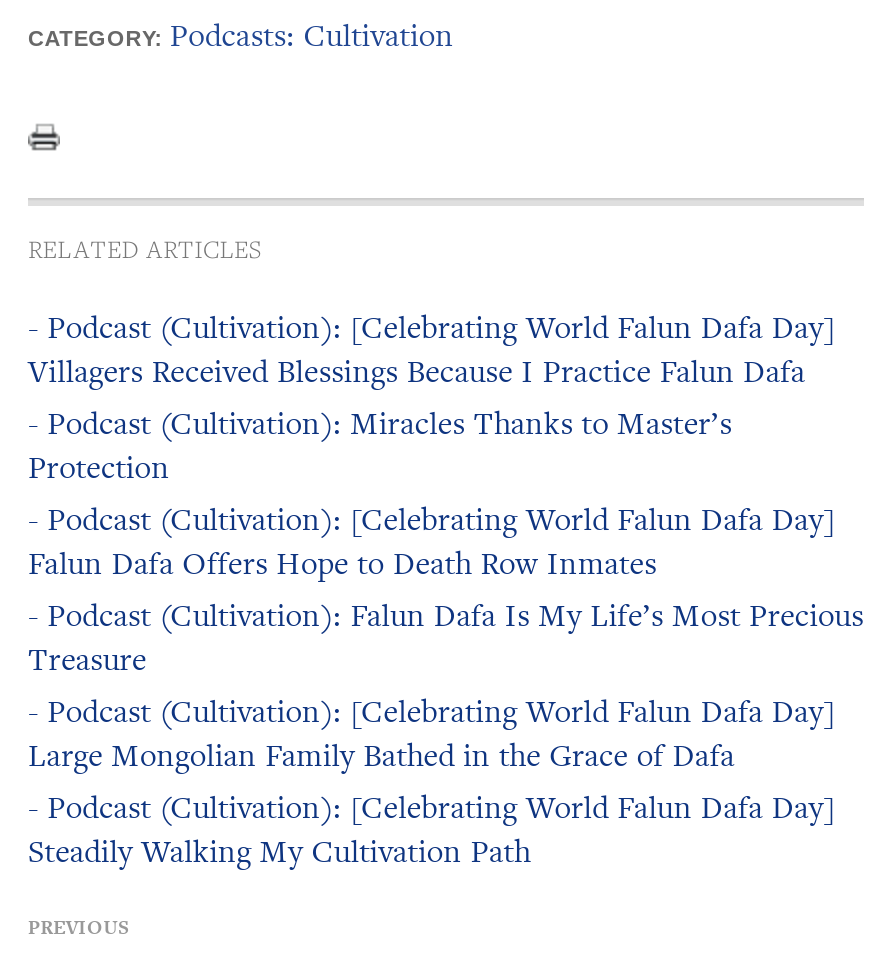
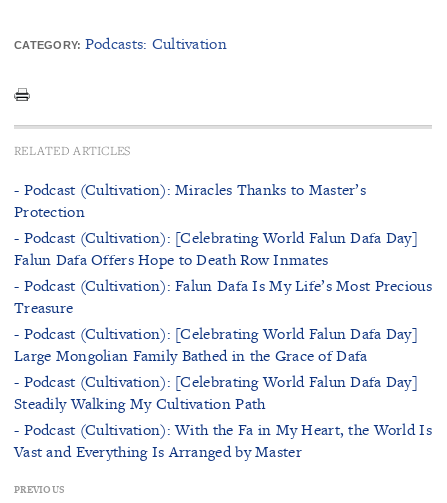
- - Podcast (Cultivation): [Celebrating World Falun Dafa Day]
- Villagers Received Blessings Because I Practice Falun Dafa

moved up: - Podcast (Cultivation): Miracles Thanks to Master’s | Protection | - Podcast (Cultivation): [Celebrating World Falun Dafa Day] | ... | - Podcast (Cultivation): [Celebrating World Falun Dafa Day] | Steadily Walking My Cultivation Path

+ - Podcast (Cultivation): With the Fa in My Heart, the World Is
+ Vast and Everything Is Arranged by Master
